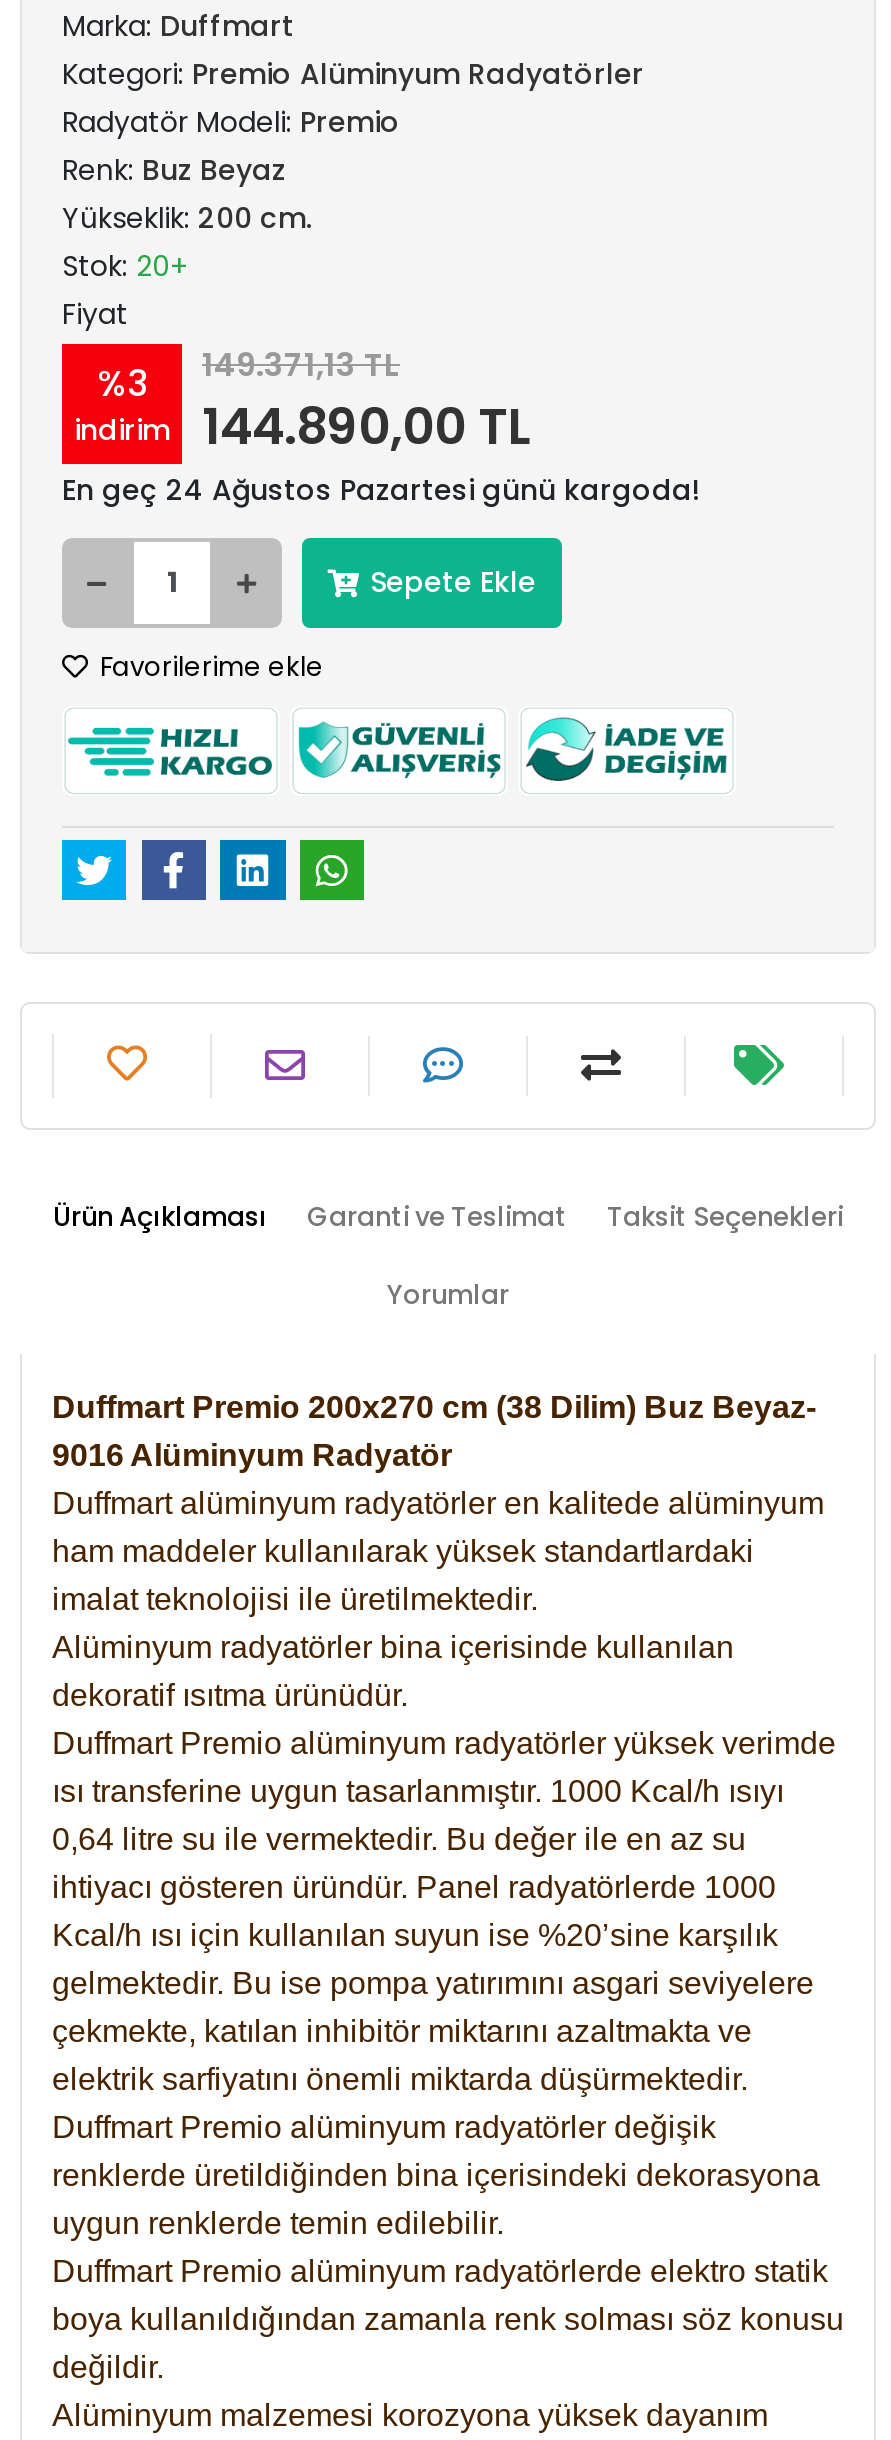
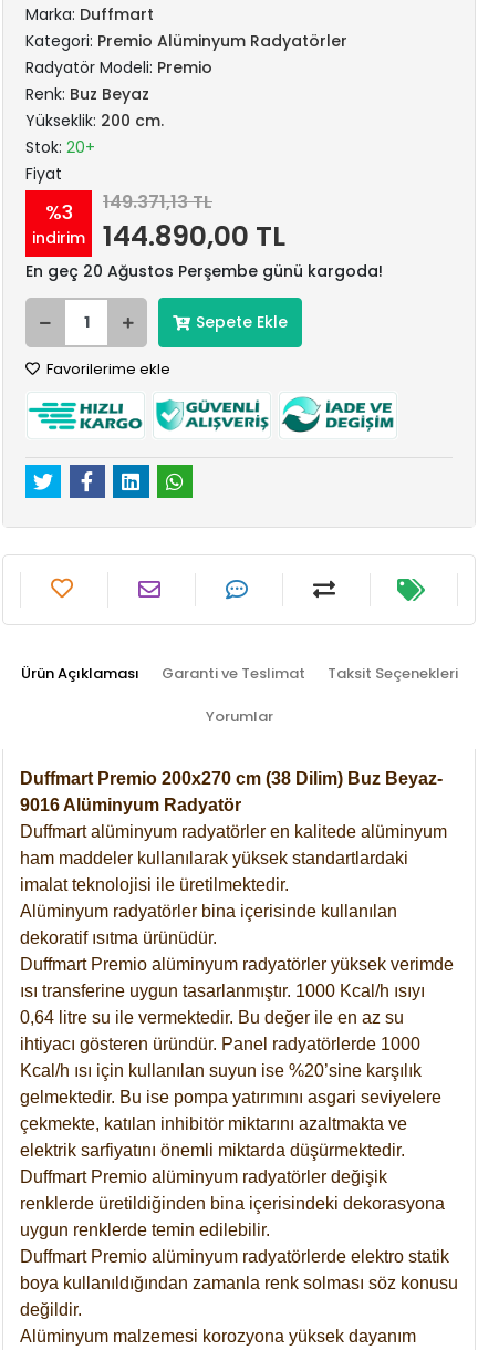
- En geç 24 Ağustos Pazartesi günü kargoda!
+ En geç 20 Ağustos Perşembe günü kargoda!
